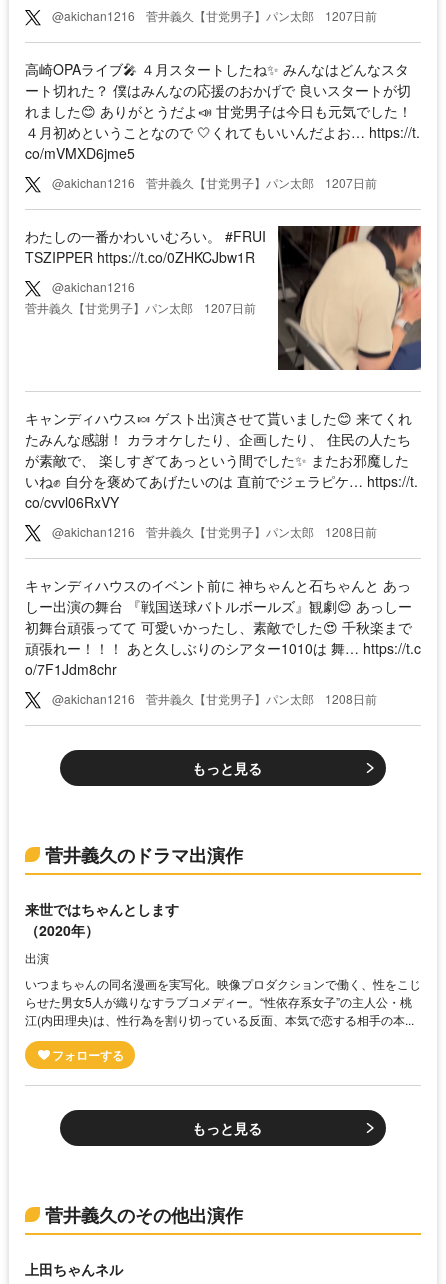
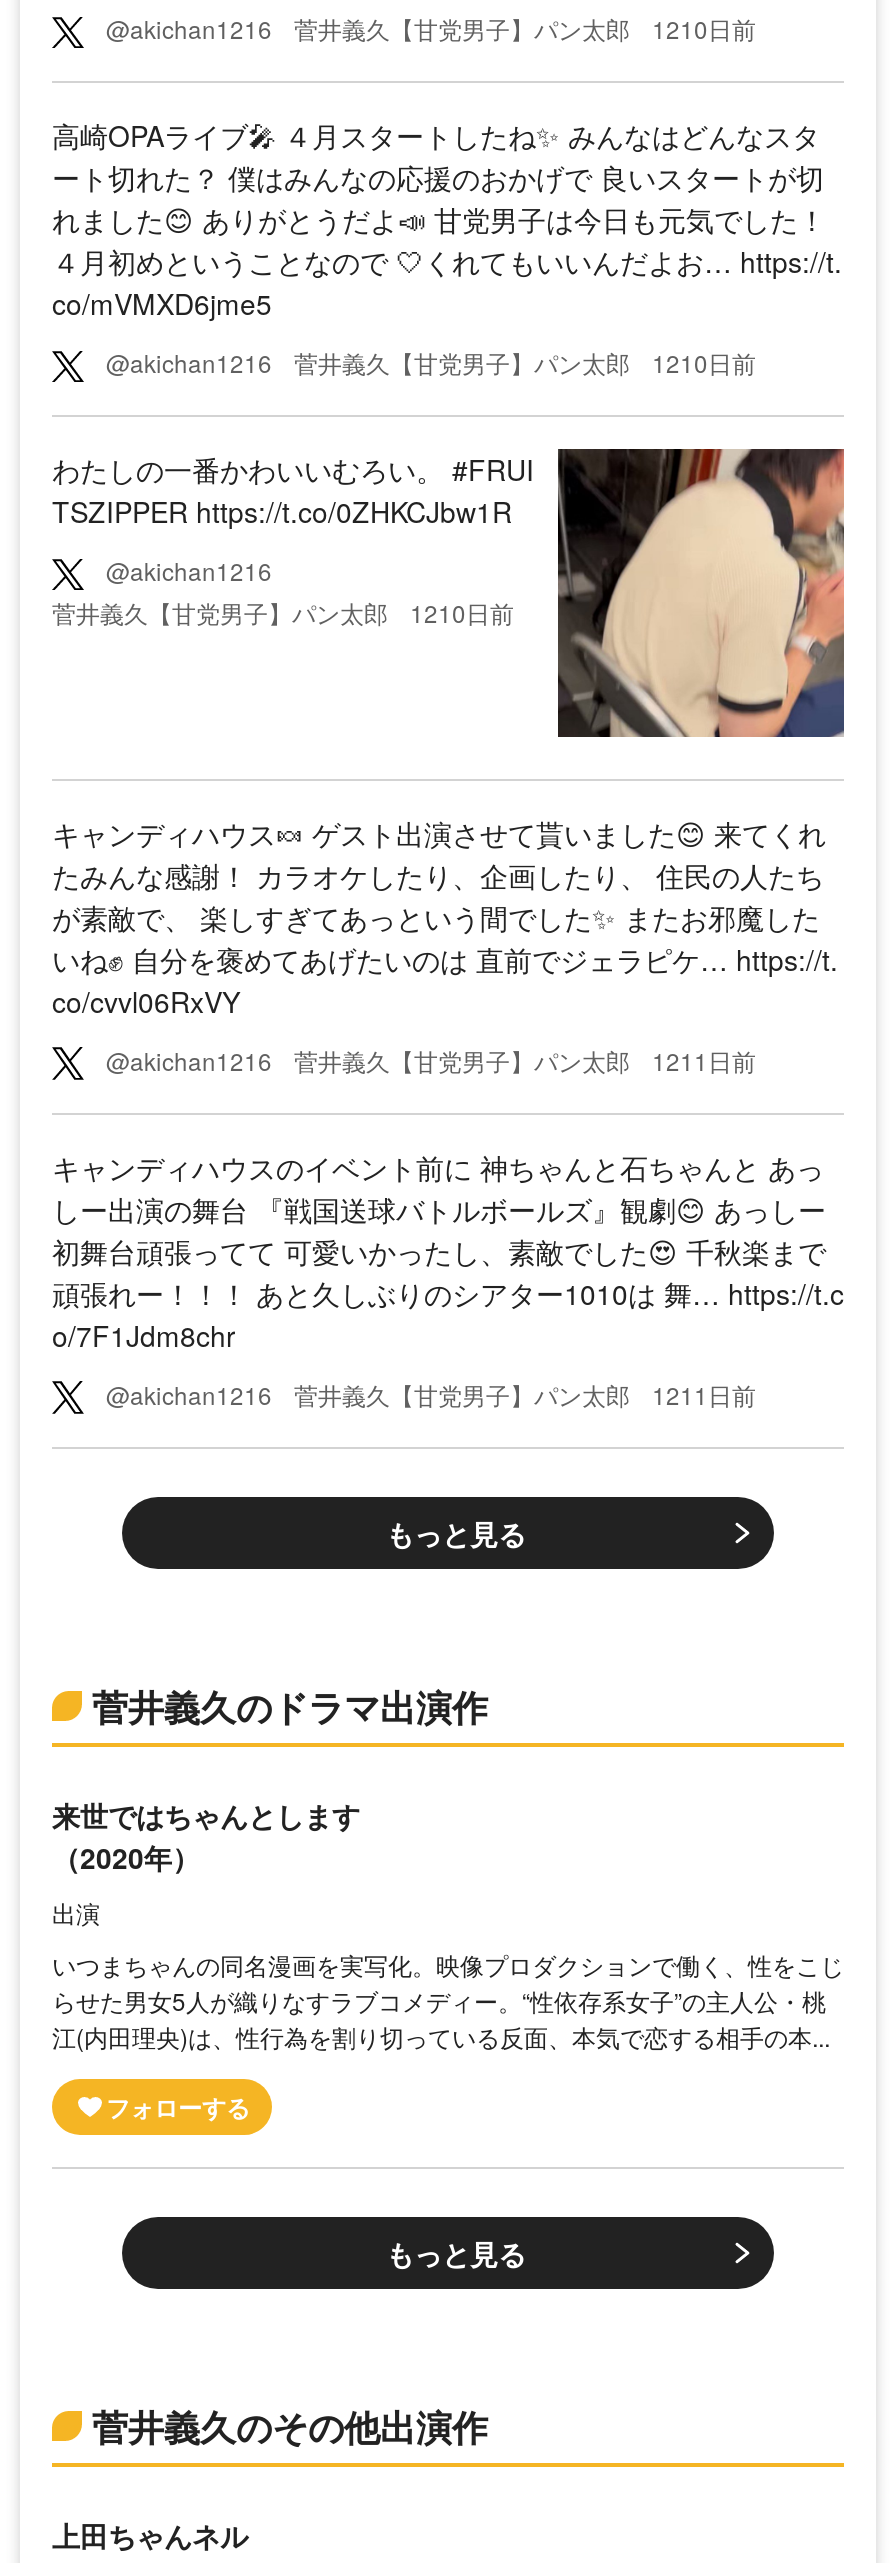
- @akichan1216 菅井義久【甘党男子】パン太郎 1207日前
+ @akichan1216 菅井義久【甘党男子】パン太郎 1210日前

- @akichan1216 菅井義久【甘党男子】パン太郎 1207日前
+ @akichan1216 菅井義久【甘党男子】パン太郎 1210日前

- 菅井義久【甘党男子】パン太郎 1207日前
+ 菅井義久【甘党男子】パン太郎 1210日前

- @akichan1216 菅井義久【甘党男子】パン太郎 1208日前
+ @akichan1216 菅井義久【甘党男子】パン太郎 1211日前

- @akichan1216 菅井義久【甘党男子】パン太郎 1208日前
+ @akichan1216 菅井義久【甘党男子】パン太郎 1211日前
